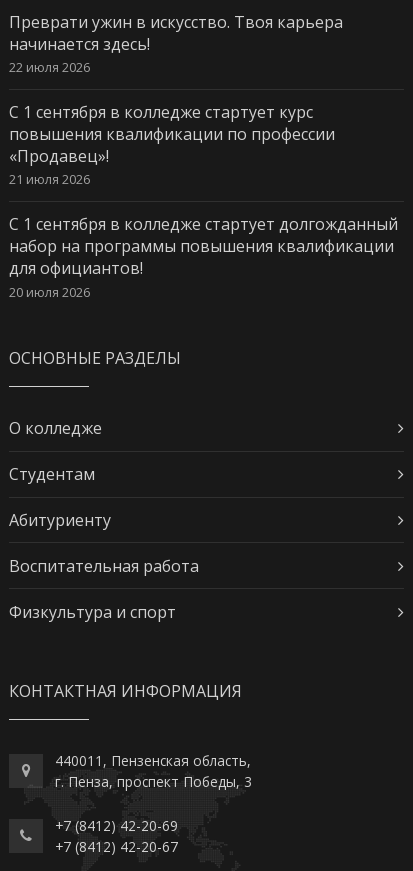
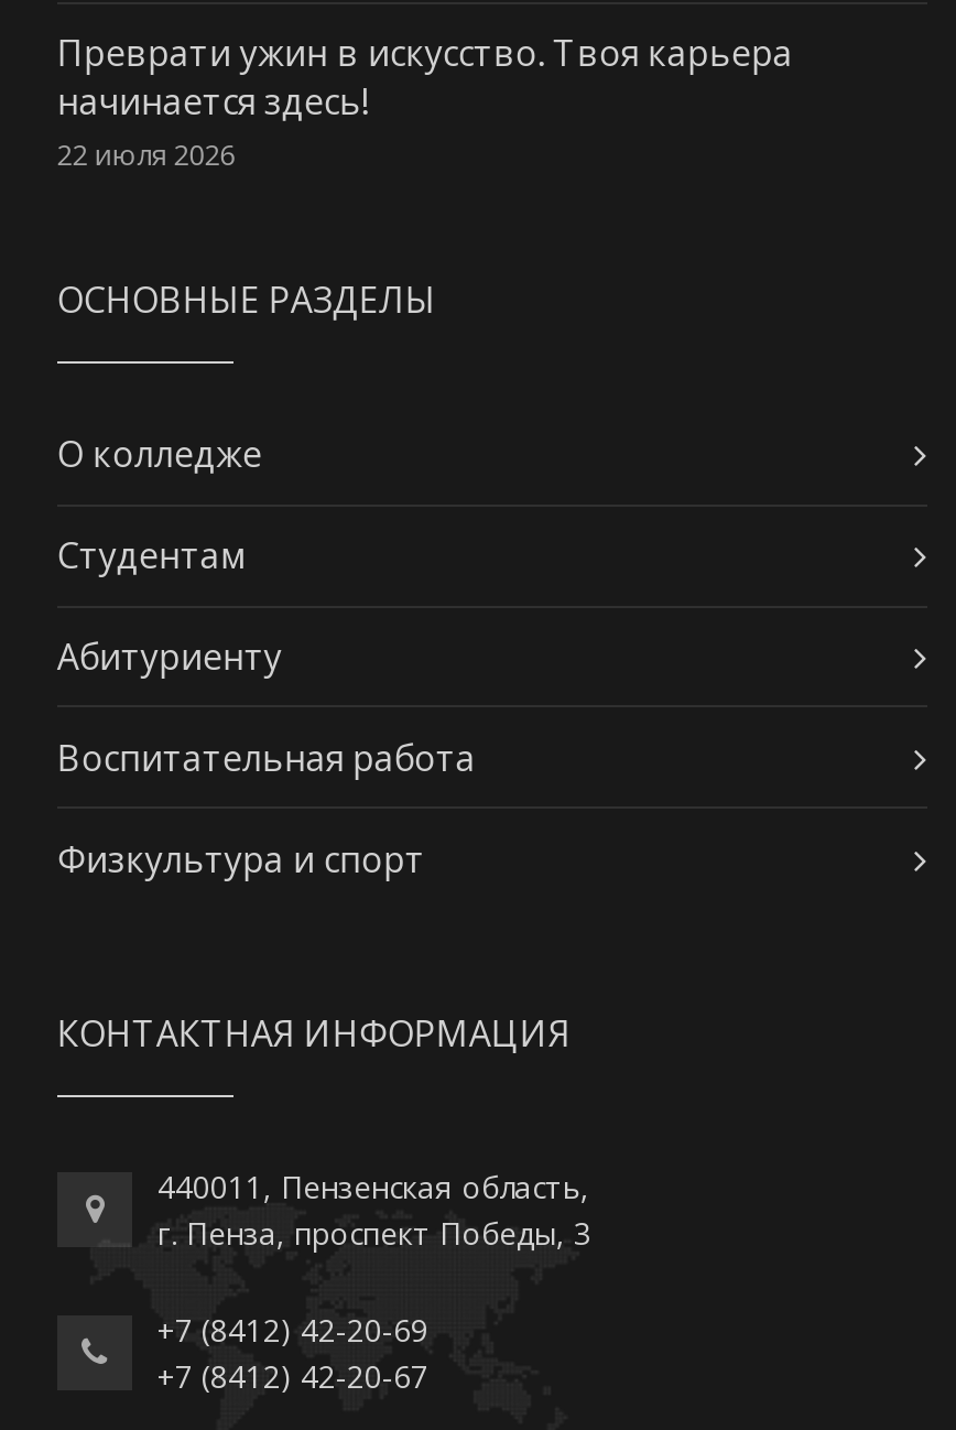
- С 1 сентября в колледже стартует курс
- повышения квалификации по профессии
- «Продавец»!
- 21 июля 2026
- С 1 сентября в колледже стартует долгожданный
- набор на программы повышения квалификации
- для официантов!
- 20 июля 2026
